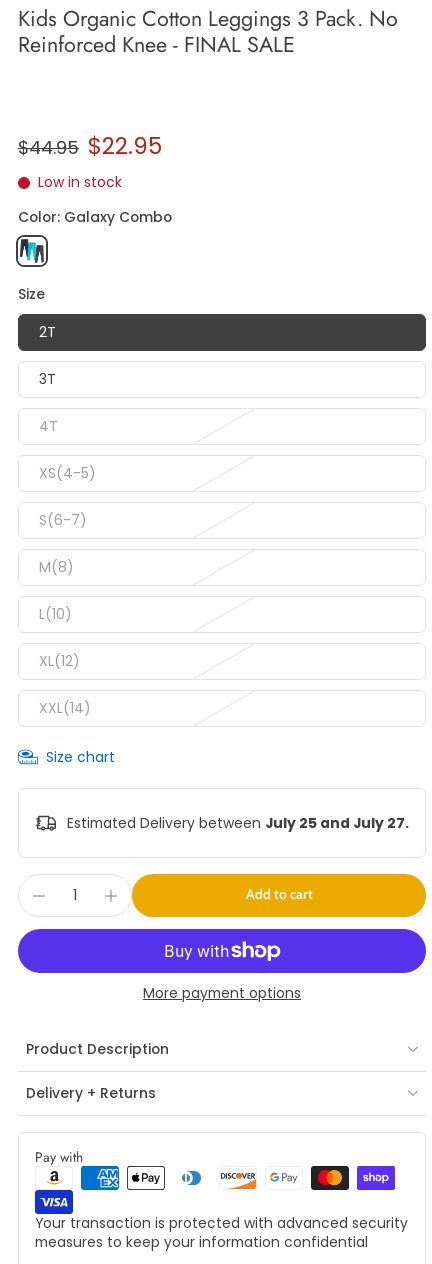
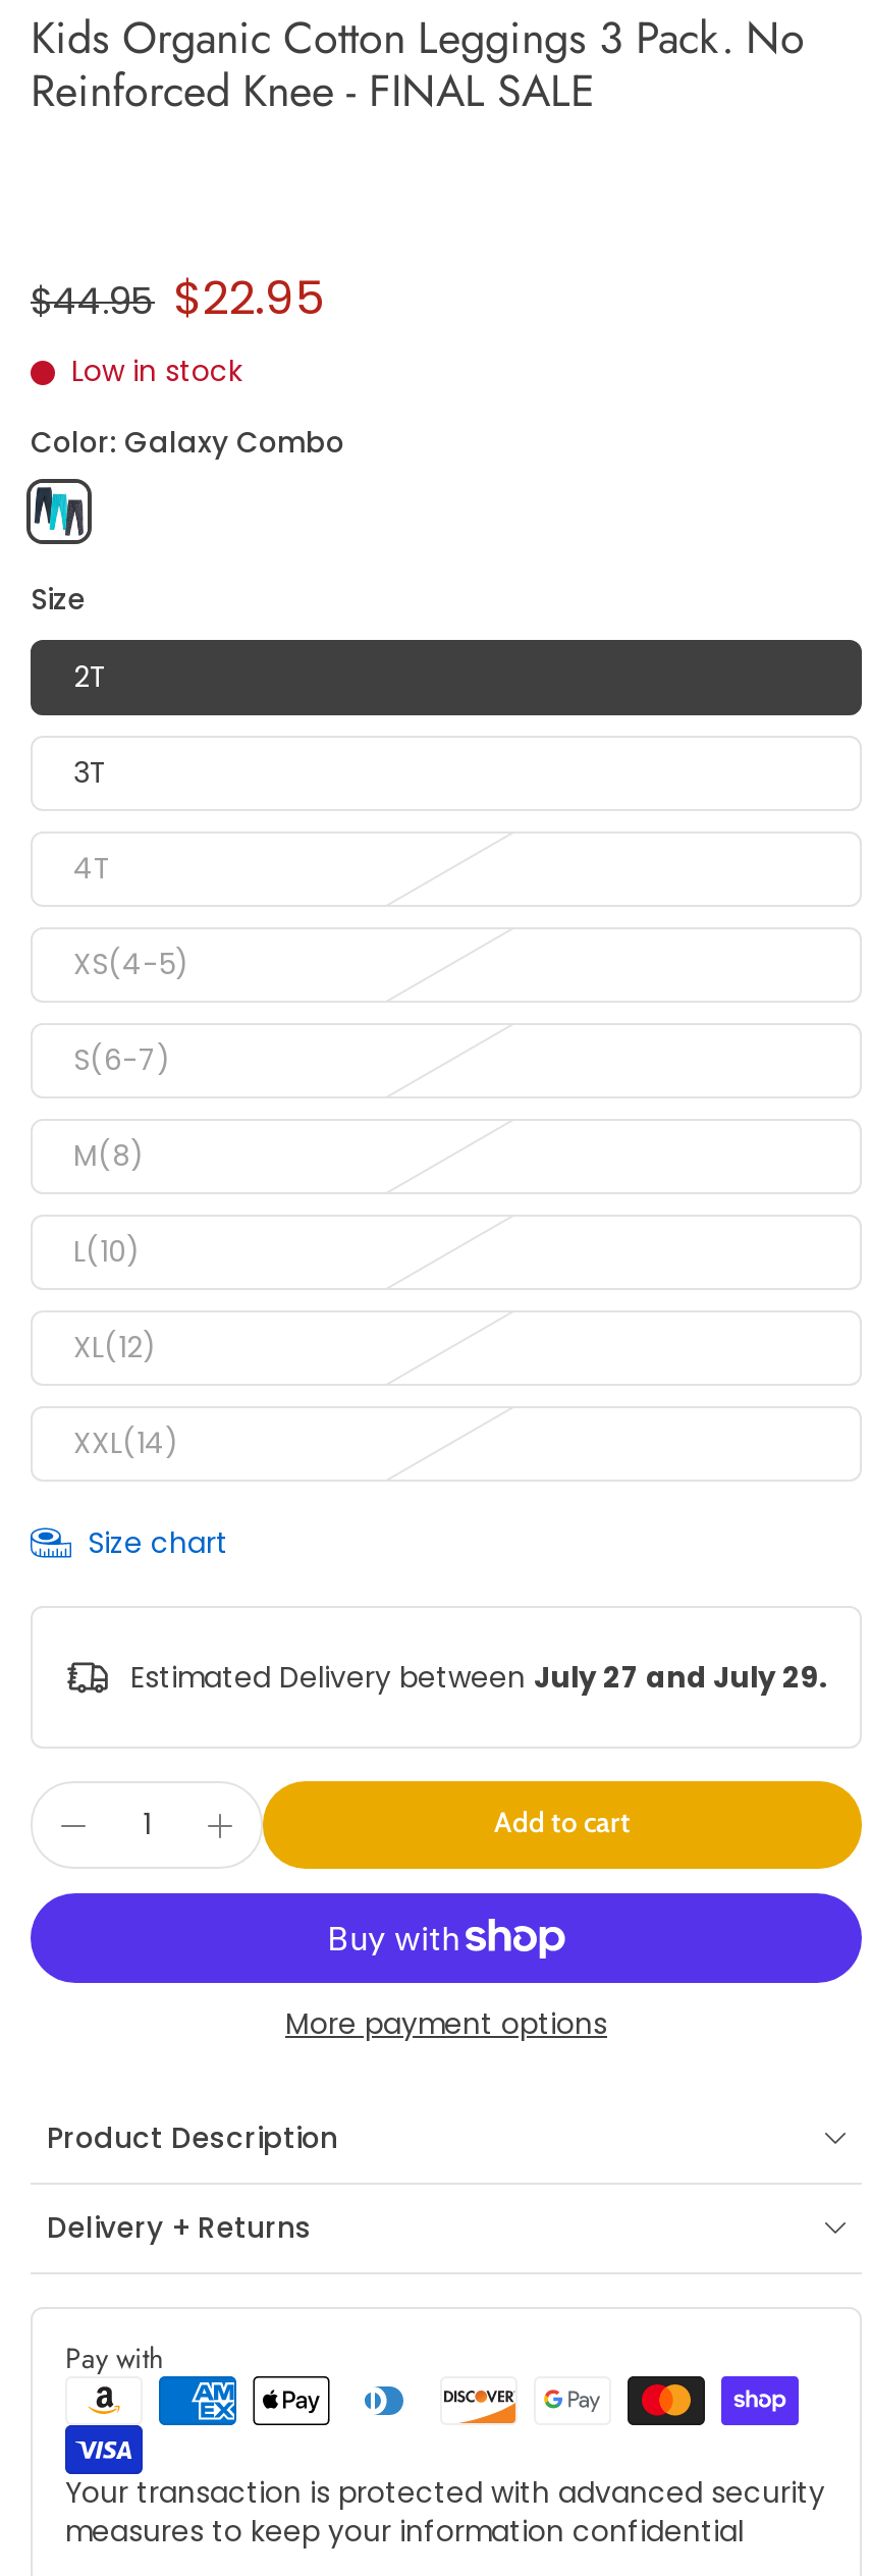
- Estimated Delivery between July 25 and July 27.
+ Estimated Delivery between July 27 and July 29.
